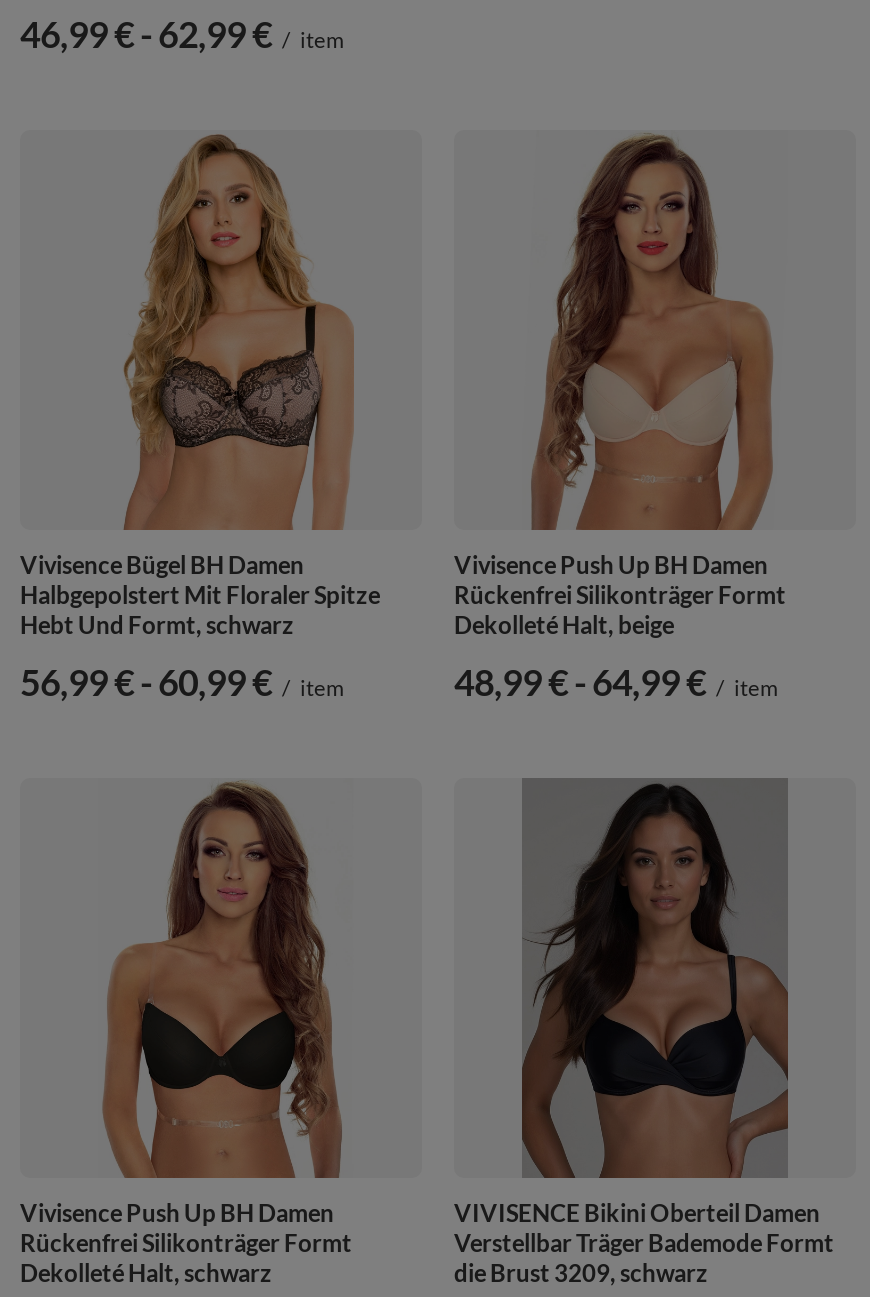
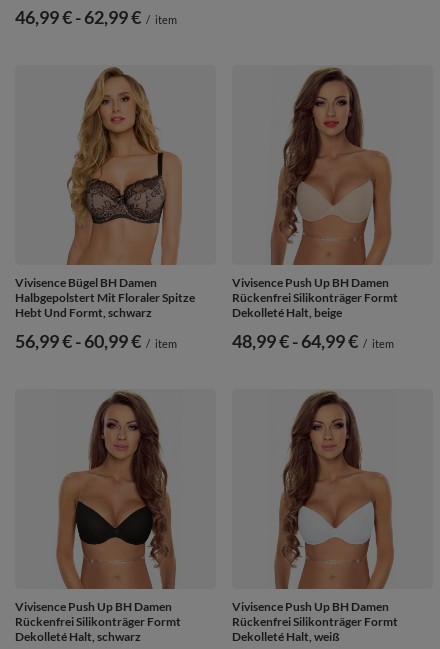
- [image]
- VIVISENCE Bikini Oberteil Damen
- Verstellbar Träger Bademode Formt
- die Brust 3209, schwarz
+ [image]
+ Vivisence Push Up BH Damen
+ Rückenfrei Silikonträger Formt
+ Dekolleté Halt, weiß
